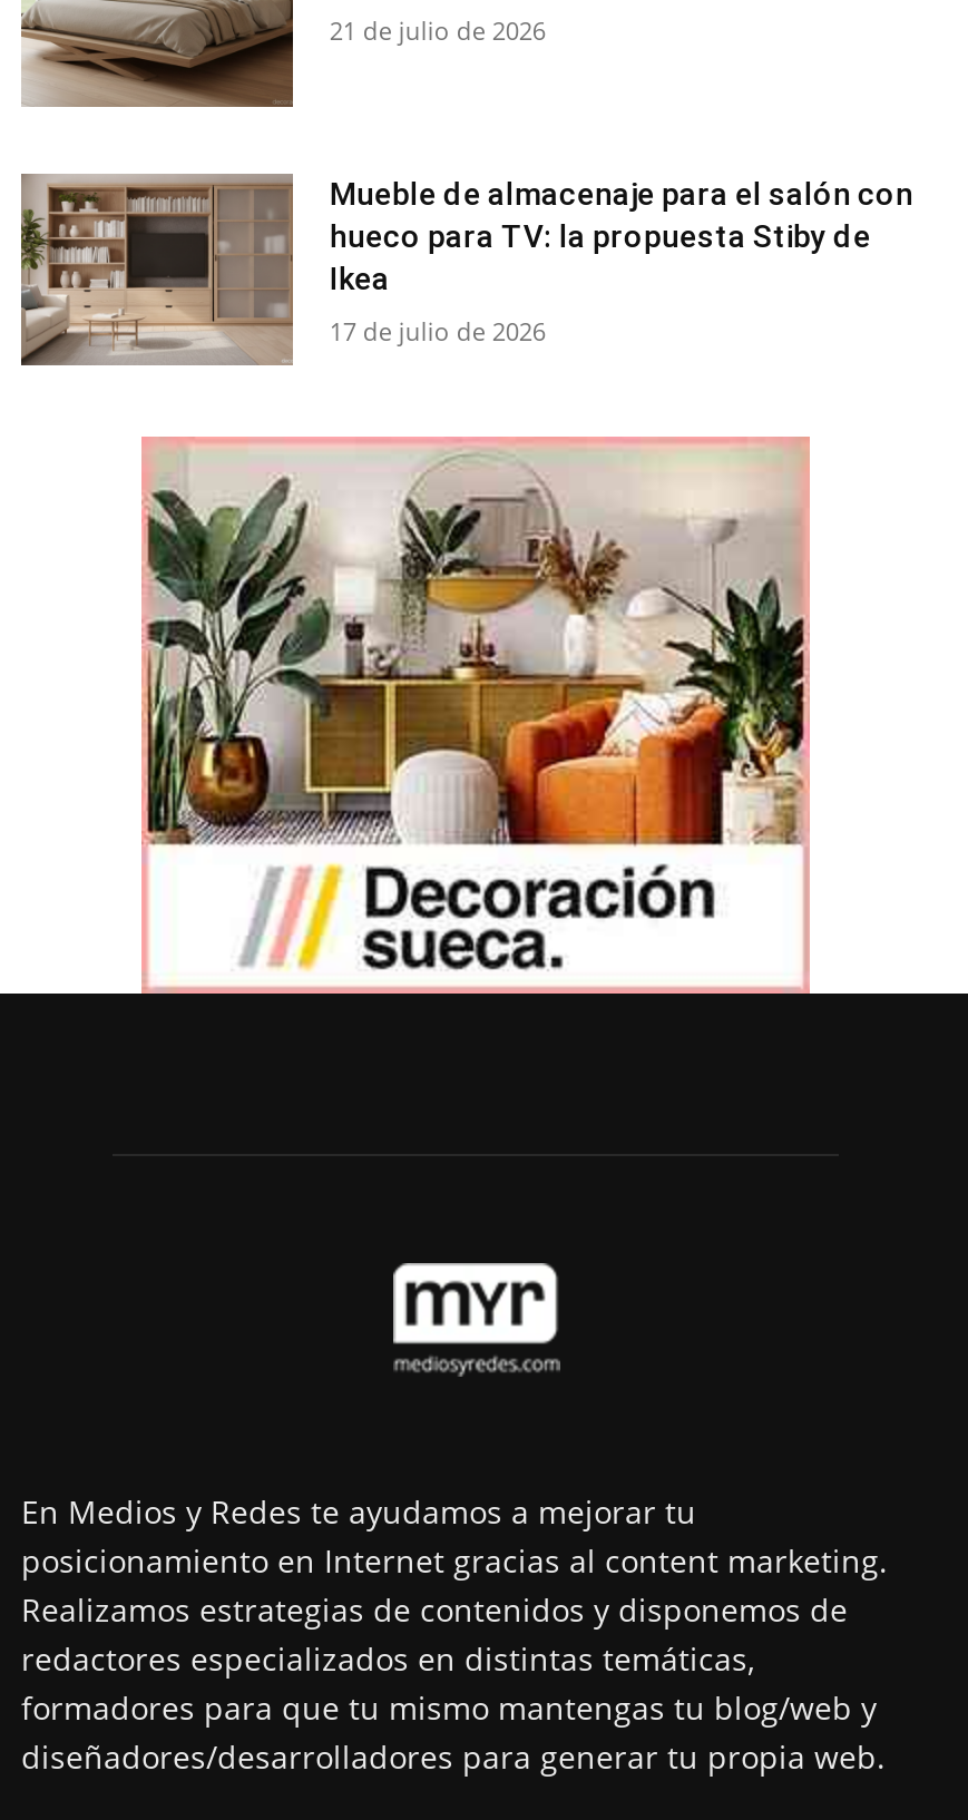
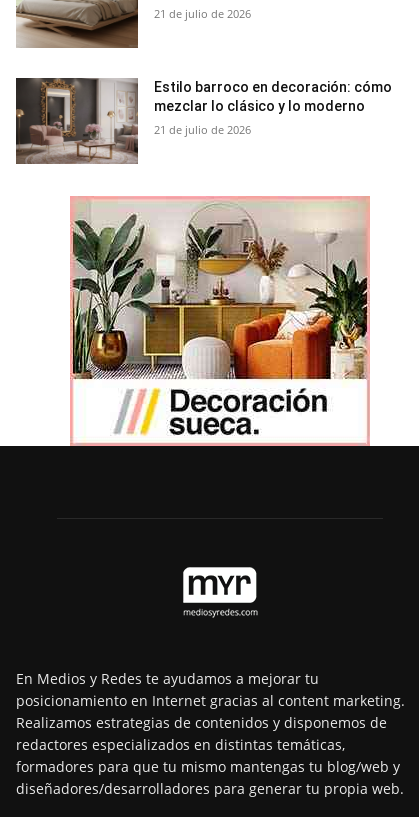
- [image]
- Mueble de almacenaje para el salón con
- hueco para TV: la propuesta Stiby de
- Ikea
+ [image]
+ Estilo barroco en decoración: cómo
+ mezclar lo clásico y lo moderno

- 17 de julio de 2026
+ 21 de julio de 2026
